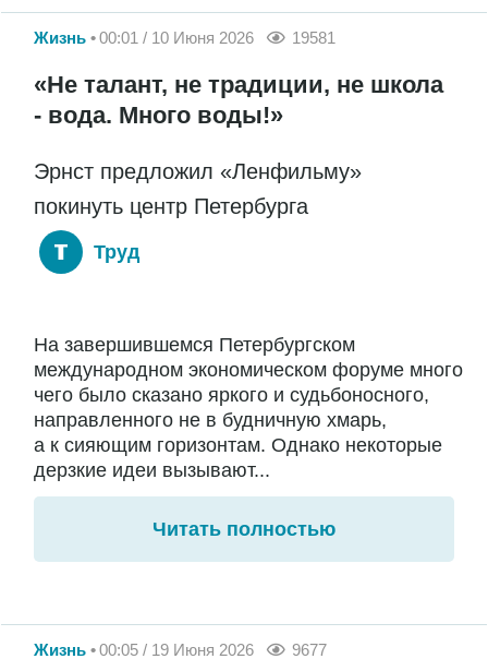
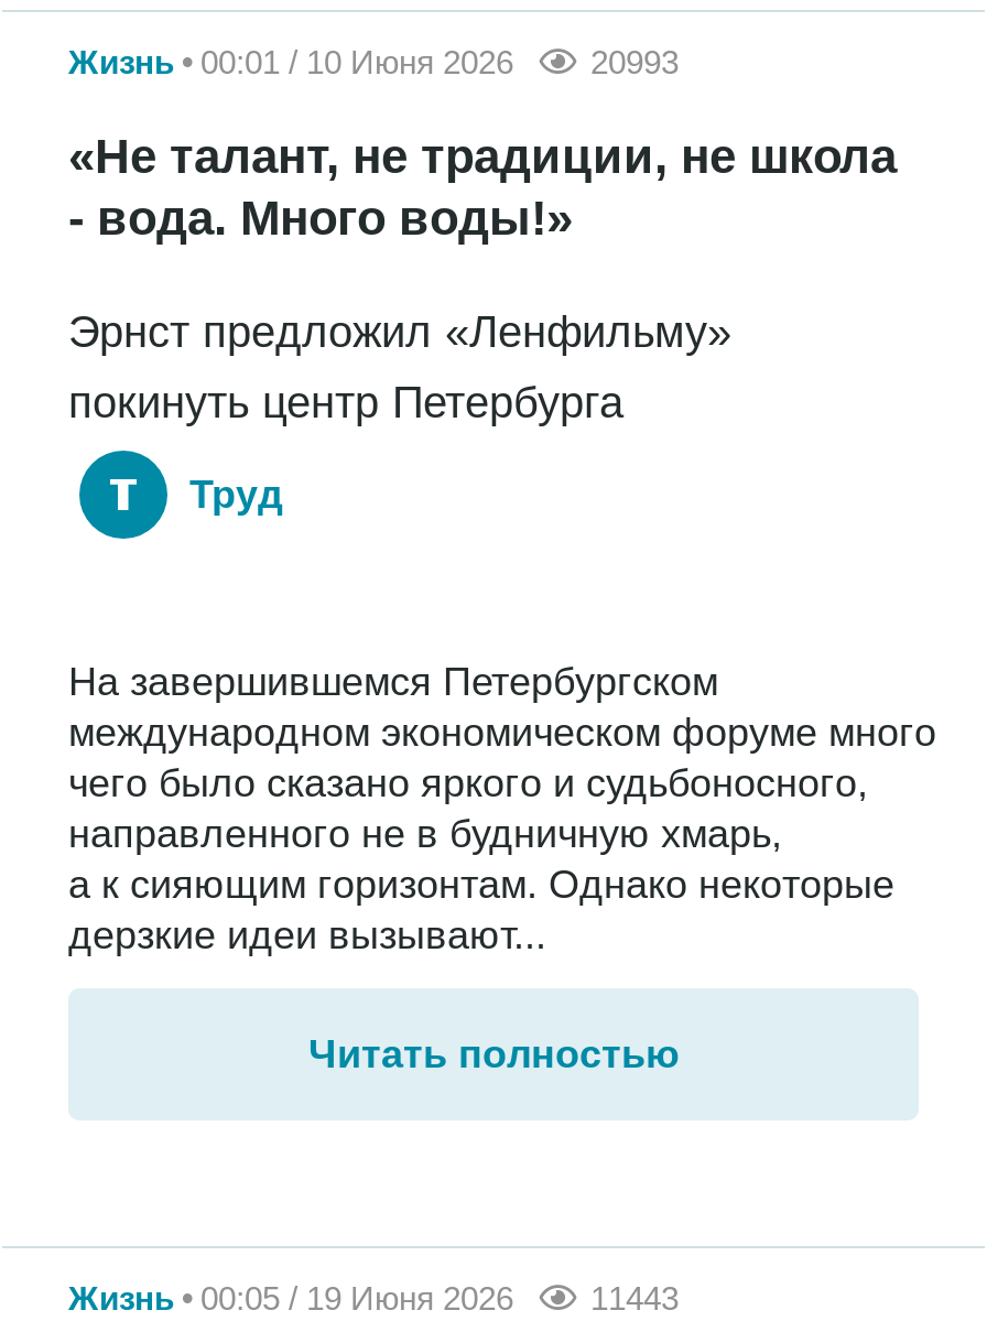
- 19581
+ 20993

- 9677
+ 11443
